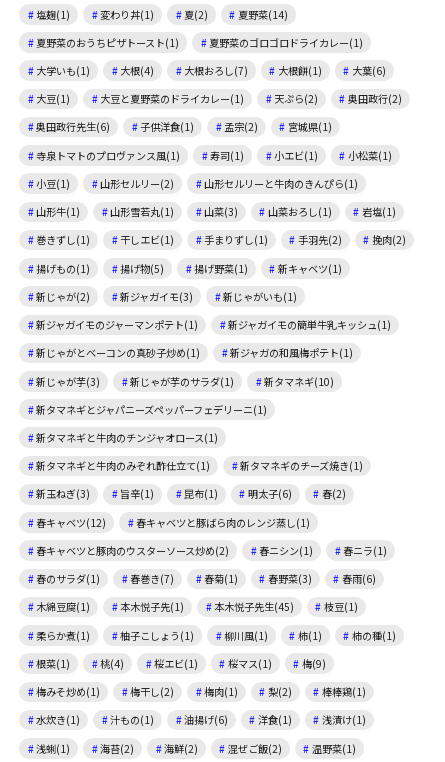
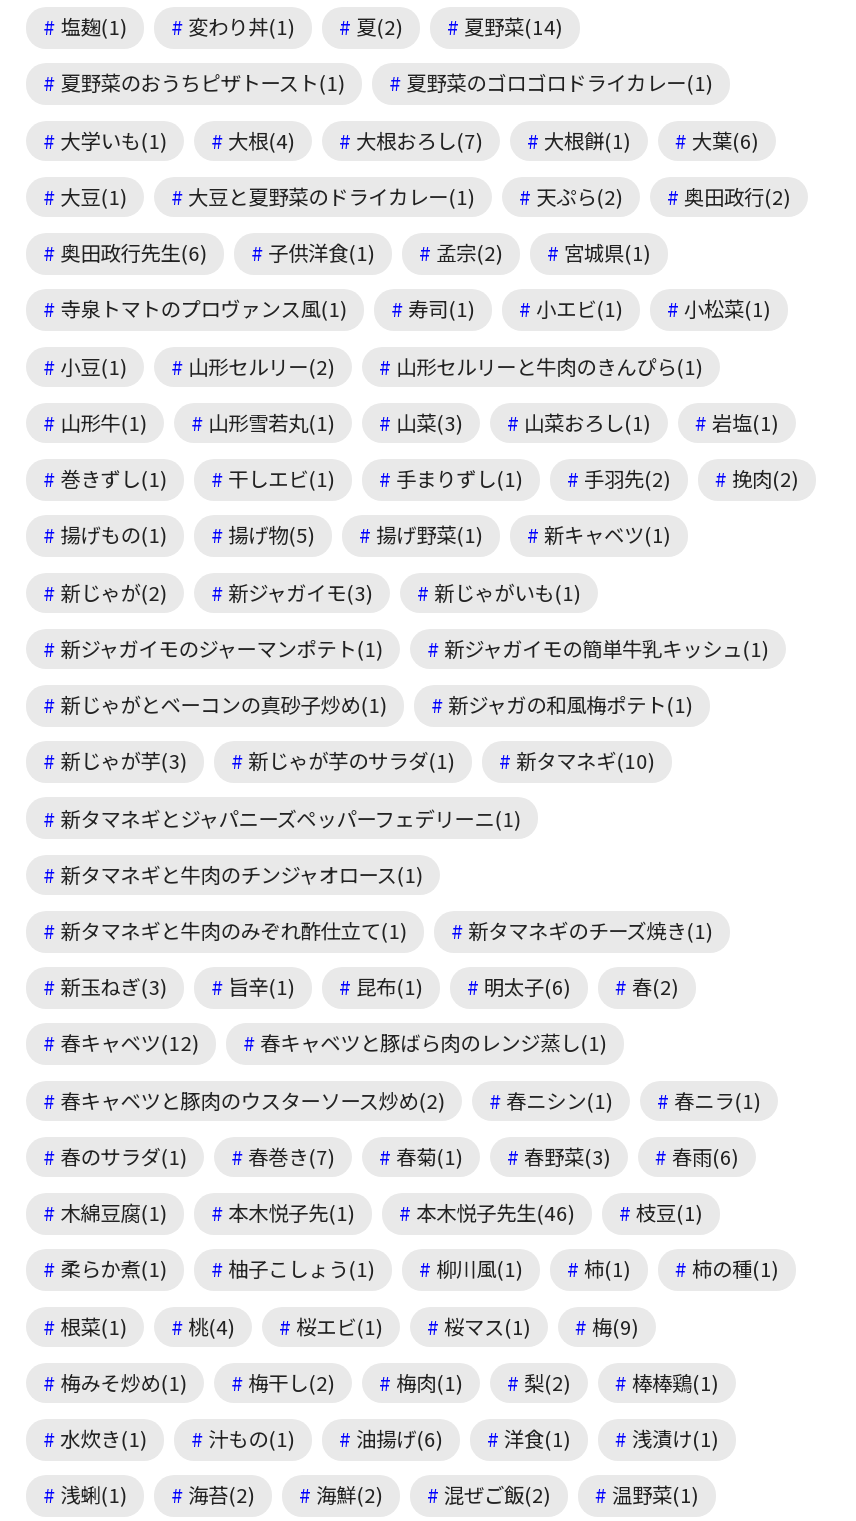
- 本木悦子先生(45)
+ 本木悦子先生(46)
